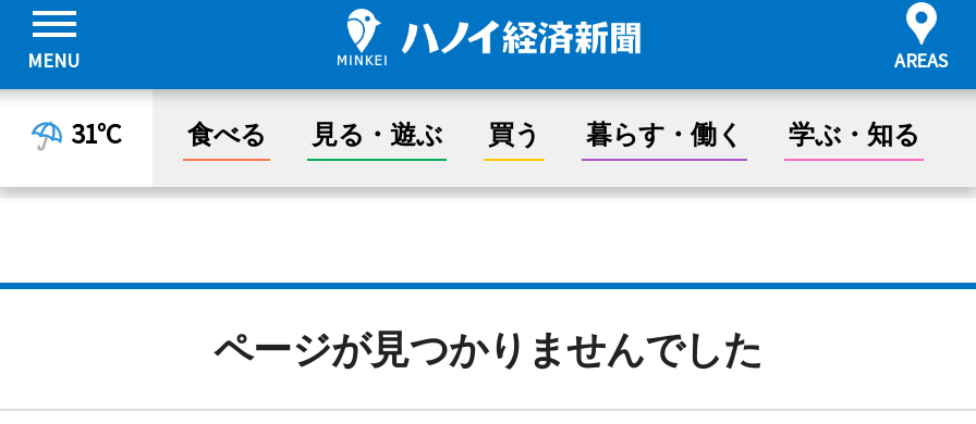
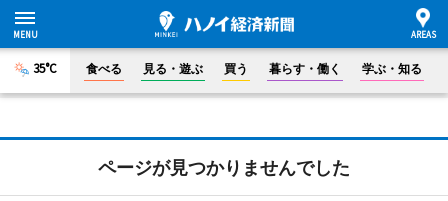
- 31°C 食べる 見る・遊ぶ 買う 暮らす・働く 学ぶ・知る
+ 35°C 食べる 見る・遊ぶ 買う 暮らす・働く 学ぶ・知る
